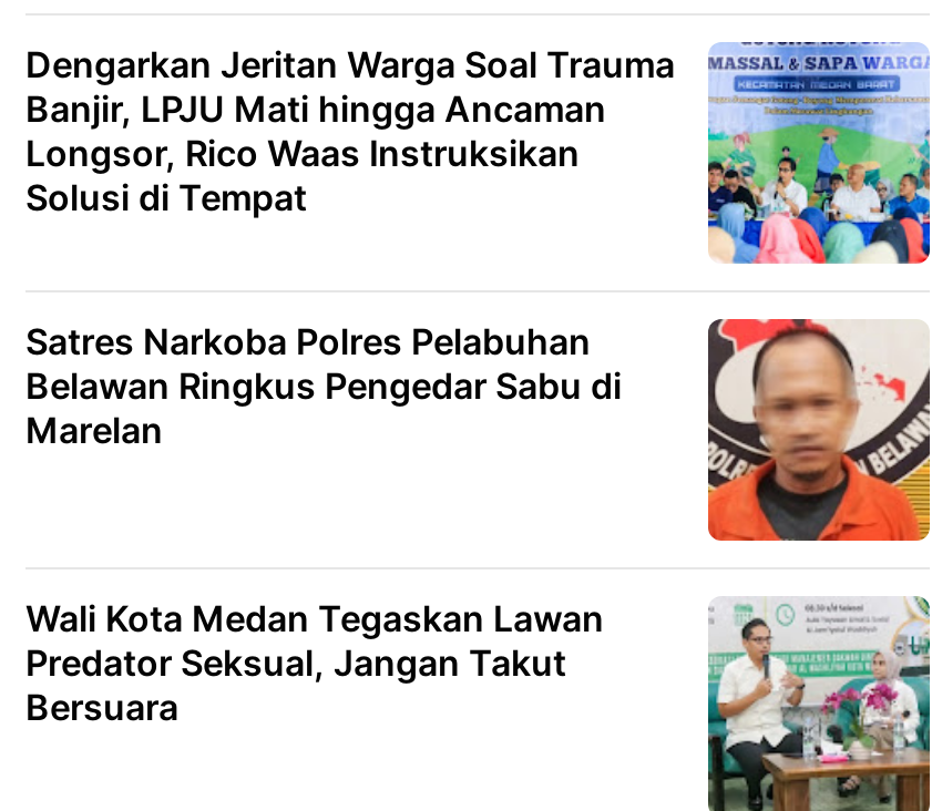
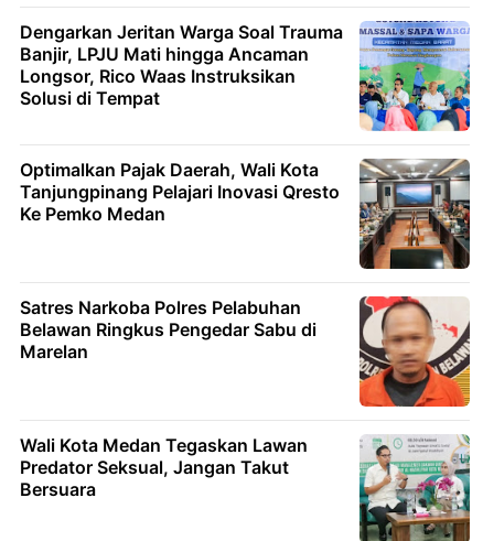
+ [image]
+ Optimalkan Pajak Daerah, Wali Kota
+ Tanjungpinang Pelajari Inovasi Qresto
+ Ke Pemko Medan
